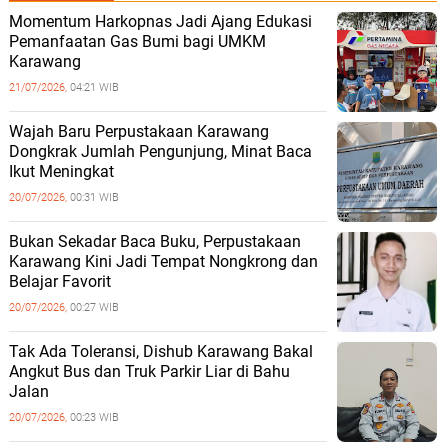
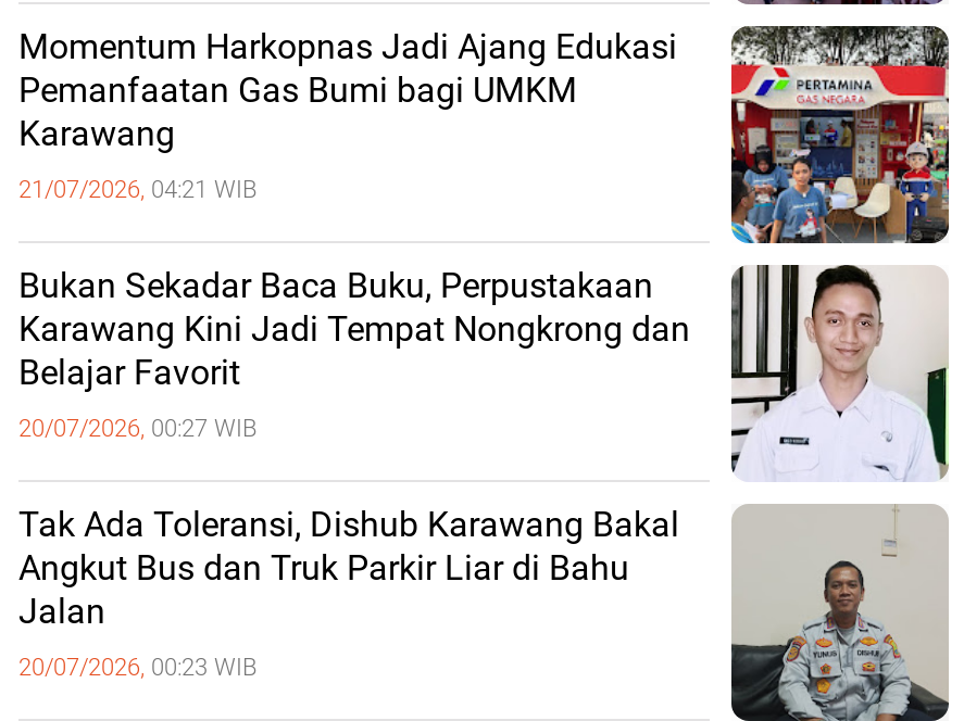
- [image]
- Wajah Baru Perpustakaan Karawang
- Dongkrak Jumlah Pengunjung, Minat Baca
- Ikut Meningkat
- 20/07/2026, 00:31 WIB
